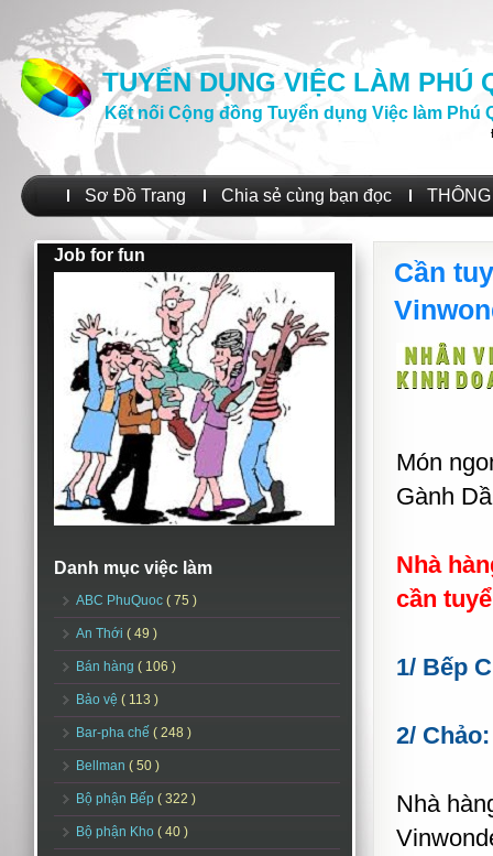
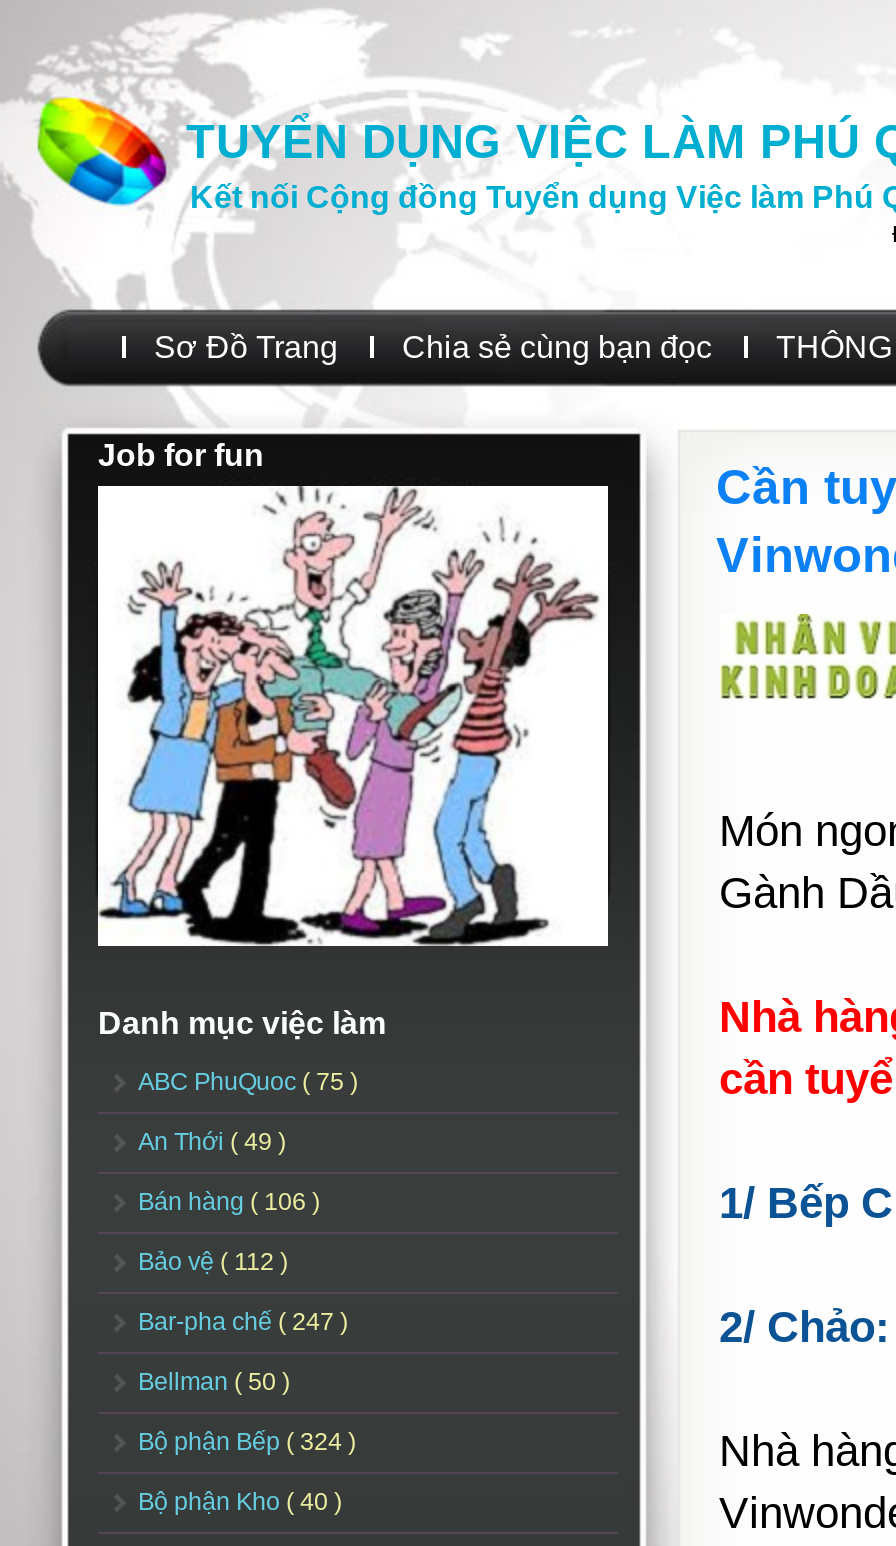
- Bảo vệ ( 113 )
+ Bảo vệ ( 112 )

- Bar-pha chế ( 248 )
+ Bar-pha chế ( 247 )

- Bộ phận Bếp ( 322 )
+ Bộ phận Bếp ( 324 )
